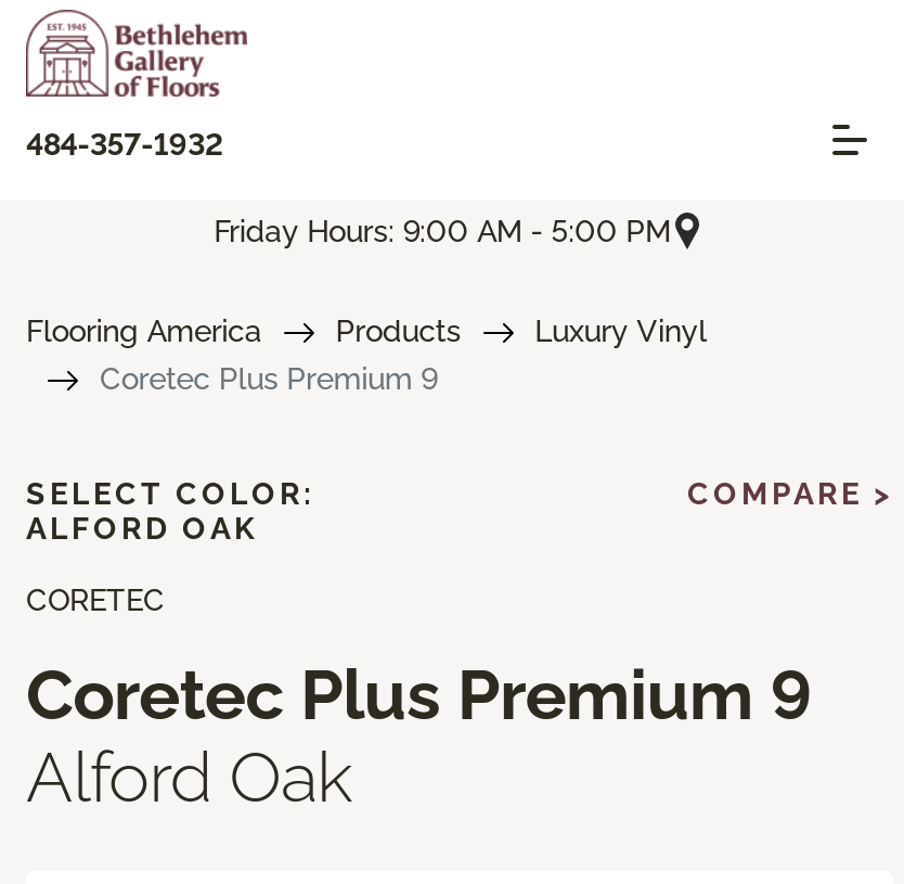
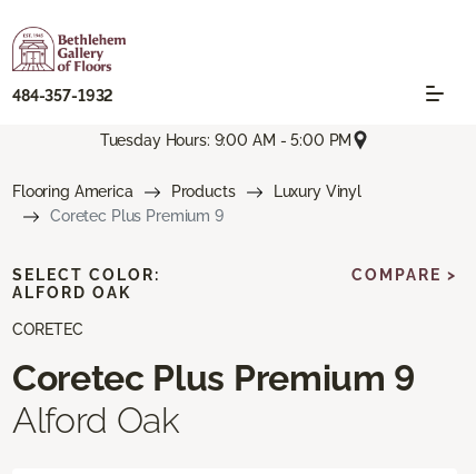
- Friday Hours: 9:00 AM - 5:00 PM
+ Tuesday Hours: 9:00 AM - 5:00 PM
